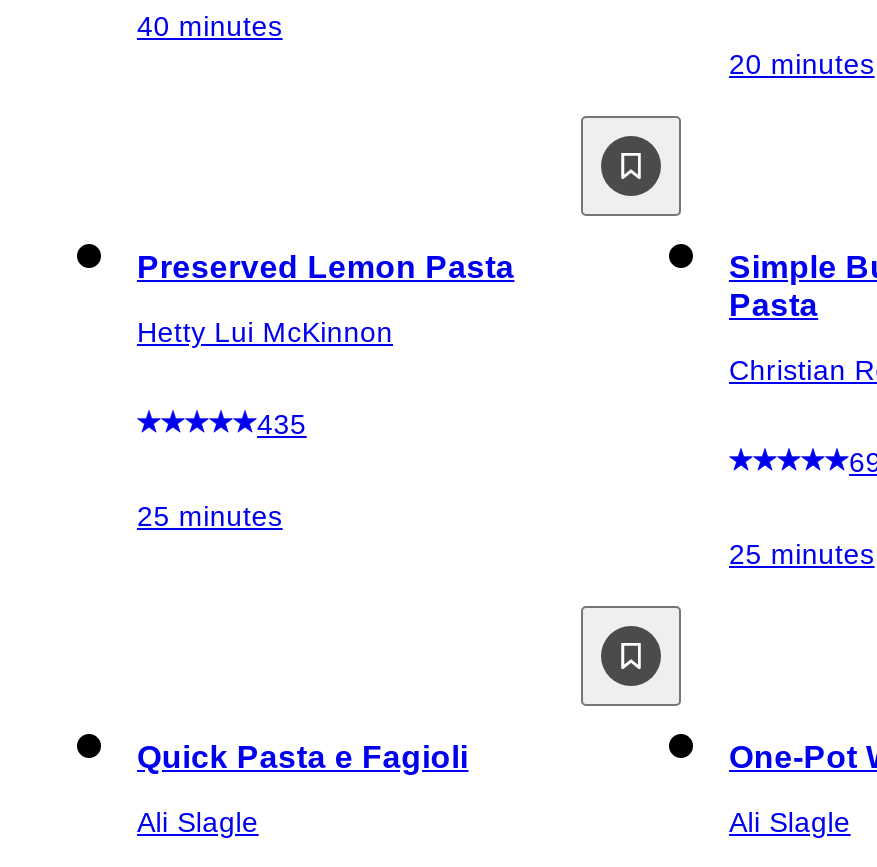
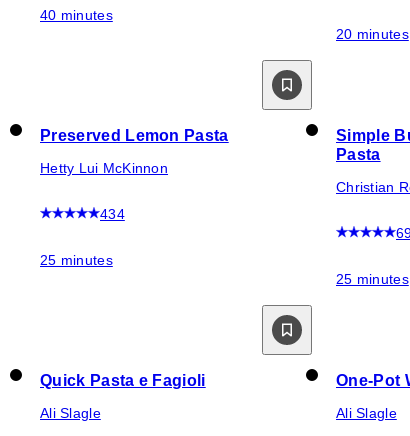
- 435
+ 434
